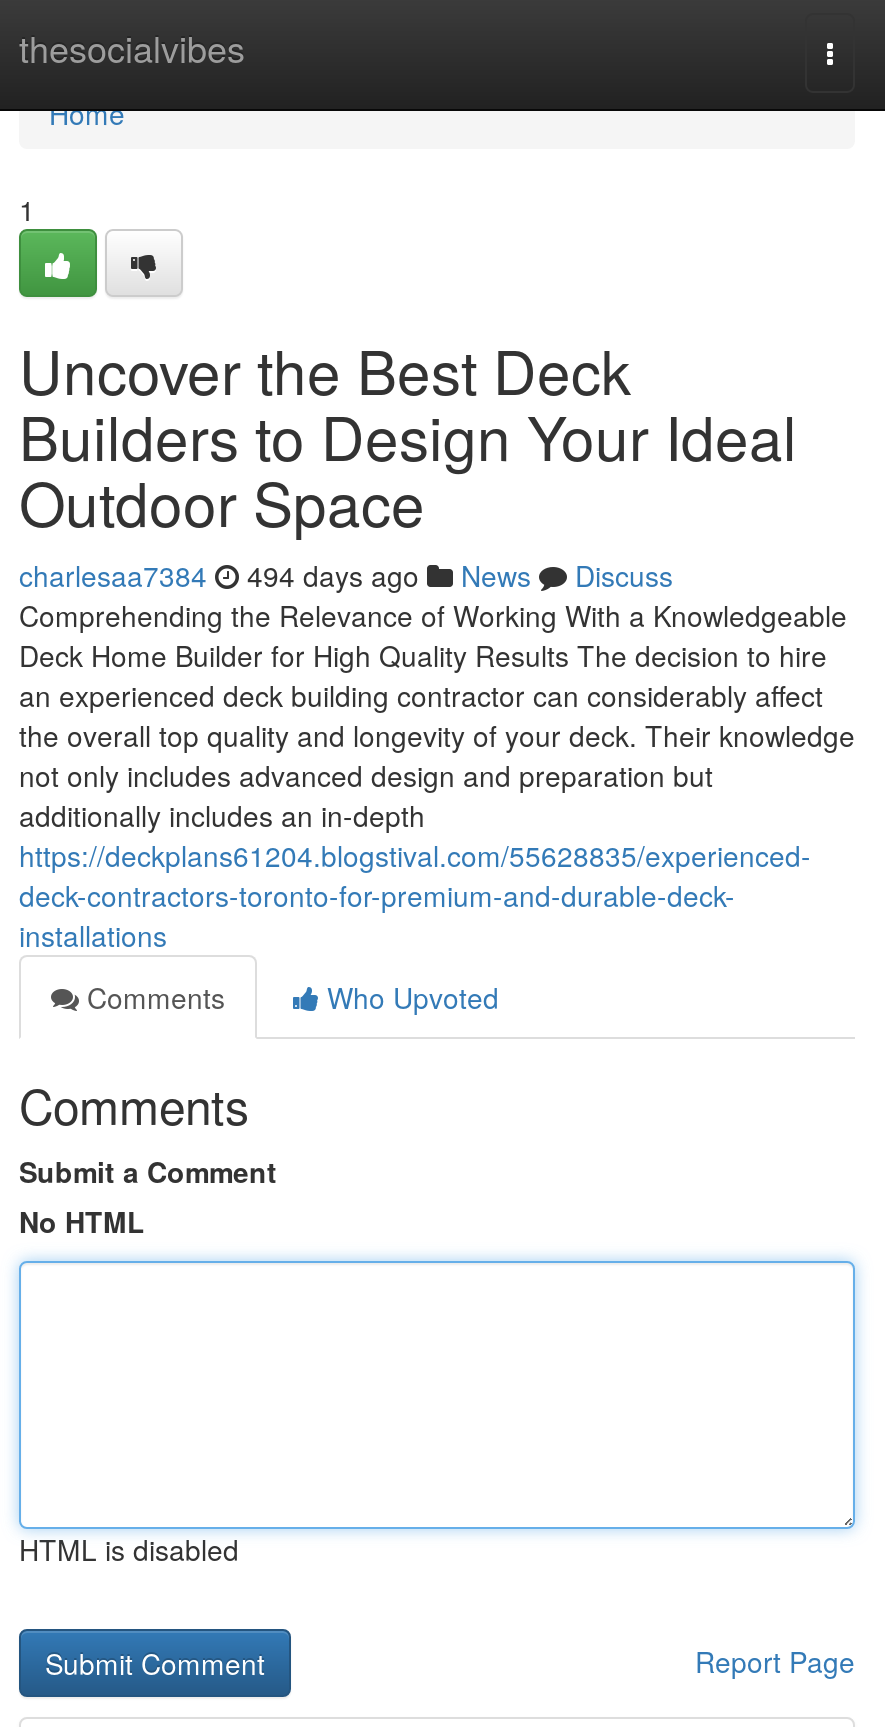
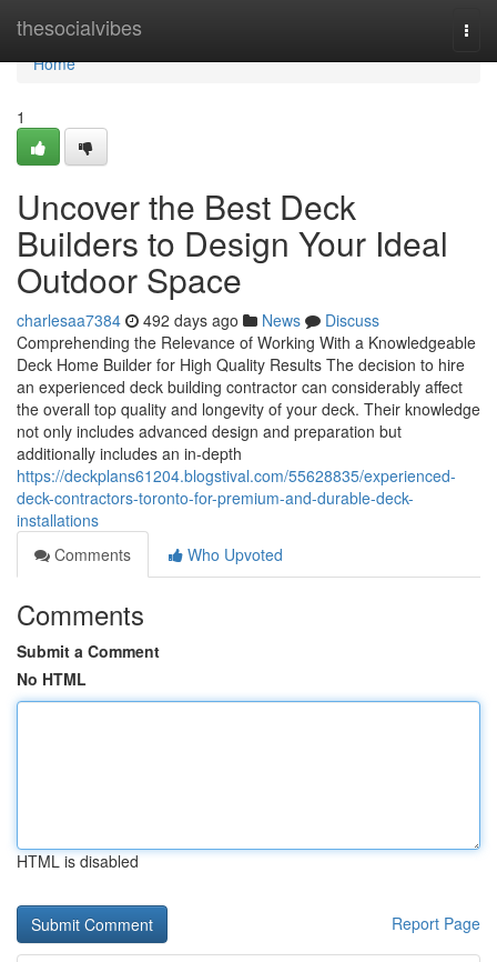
- charlesaa7384 494 days ago News Discuss
+ charlesaa7384 492 days ago News Discuss
